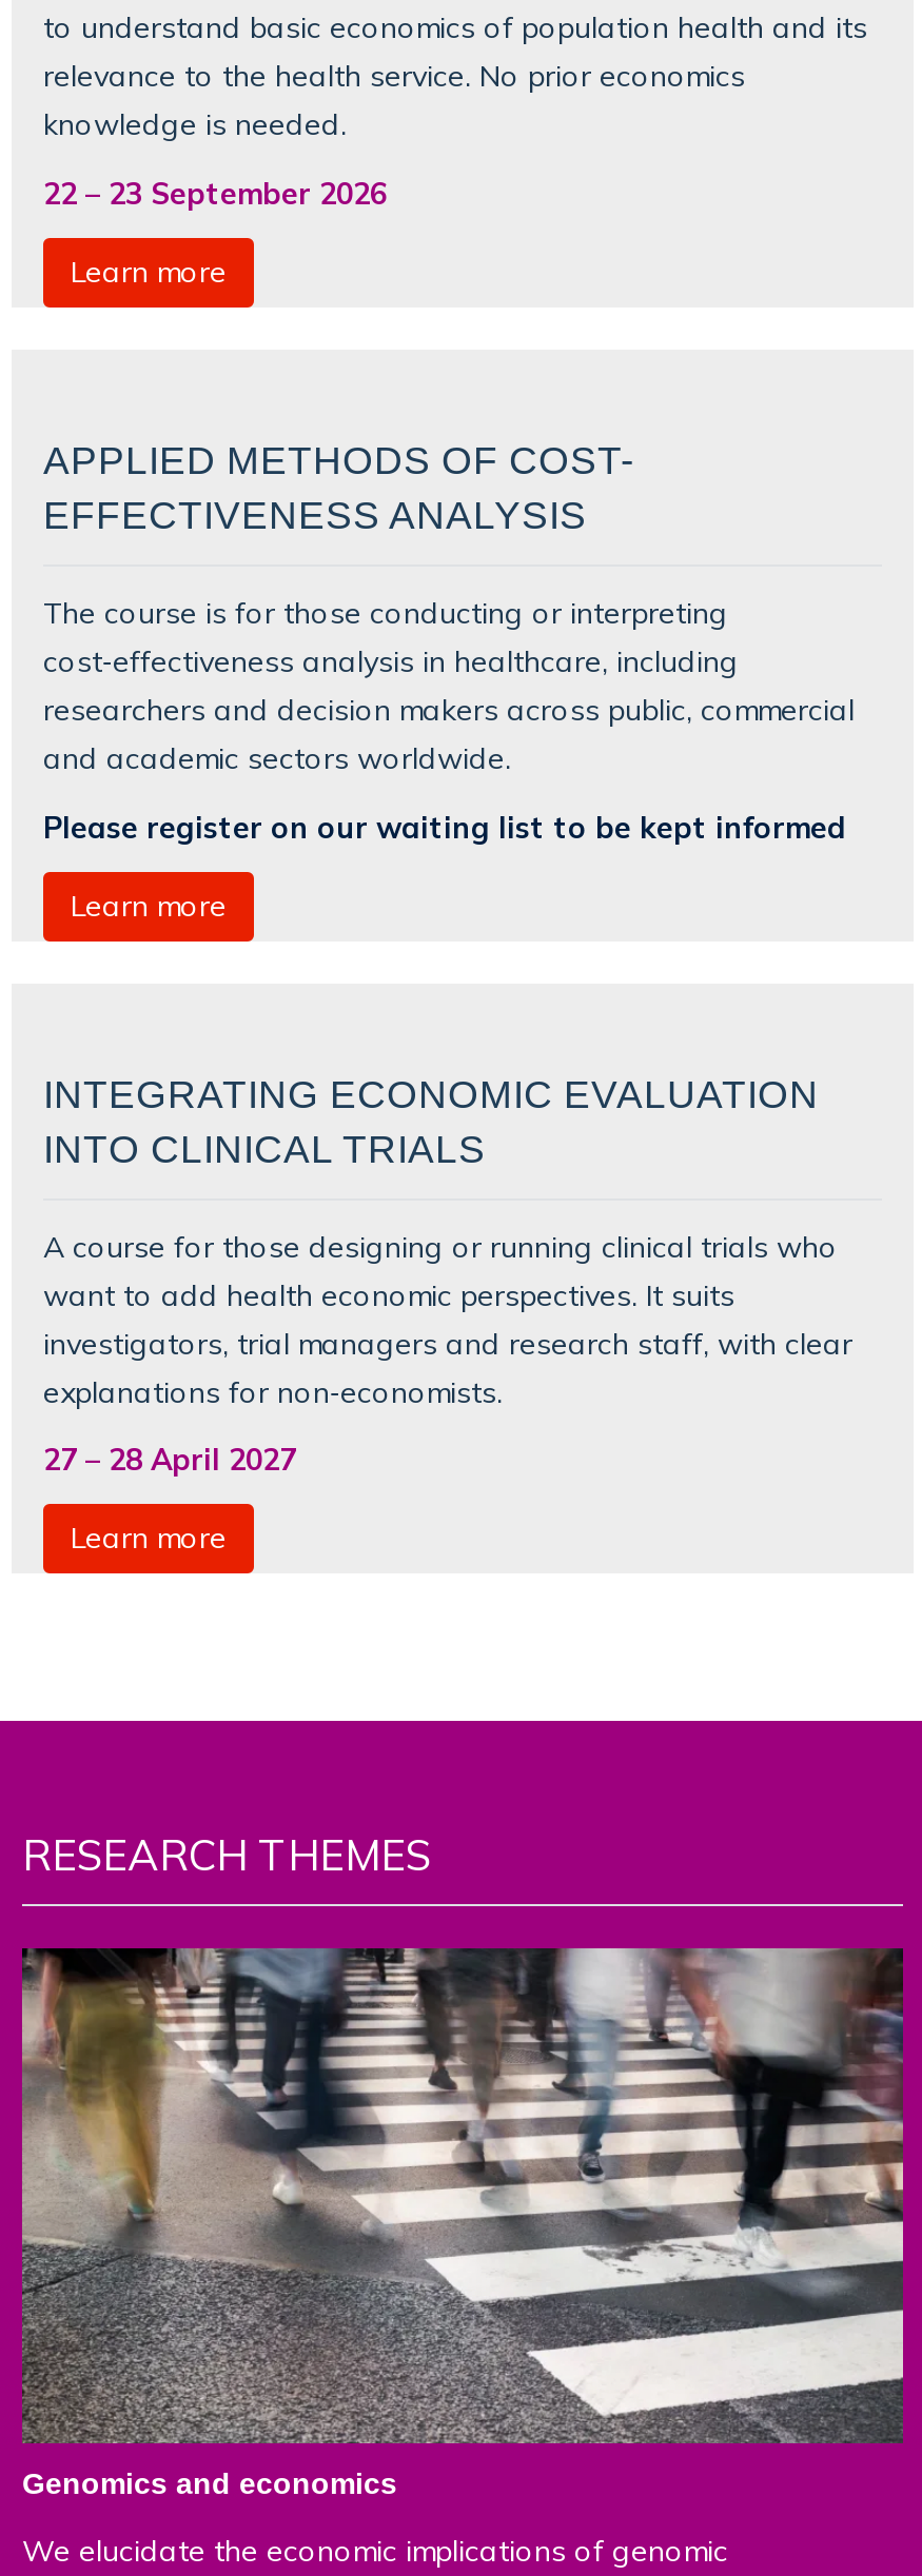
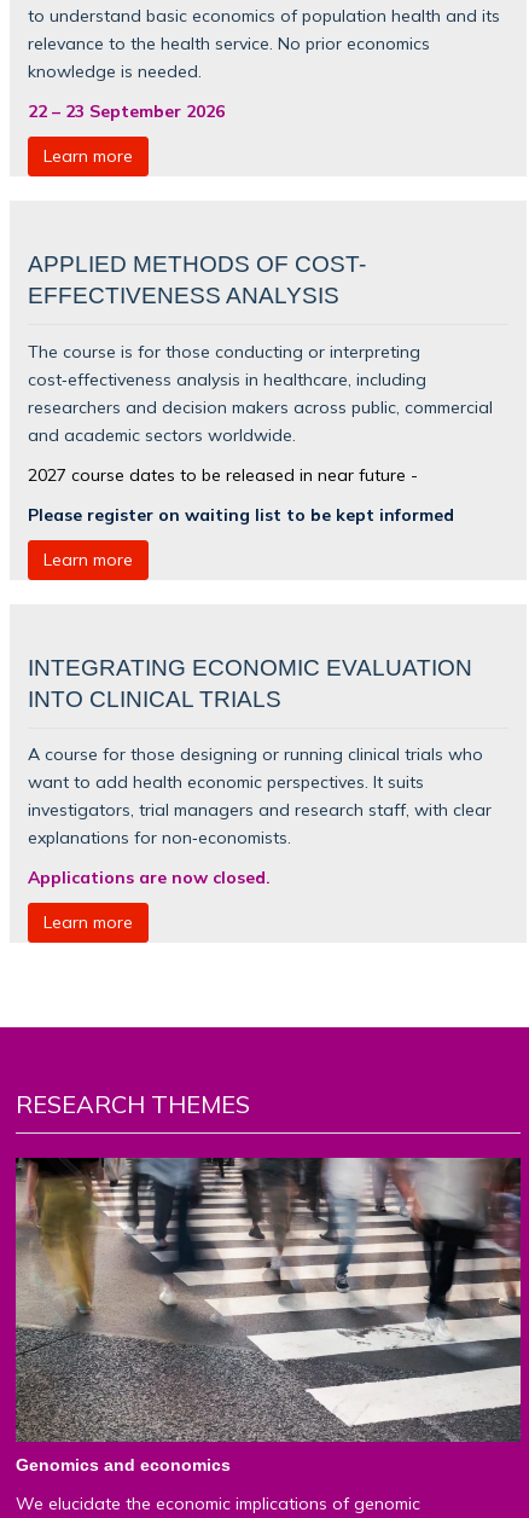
- Please register on our waiting list to be kept informed
+ 2027 course dates to be released in near future -
+ Please register on waiting list to be kept informed

- 27 – 28 April 2027
+ Applications are now closed.
